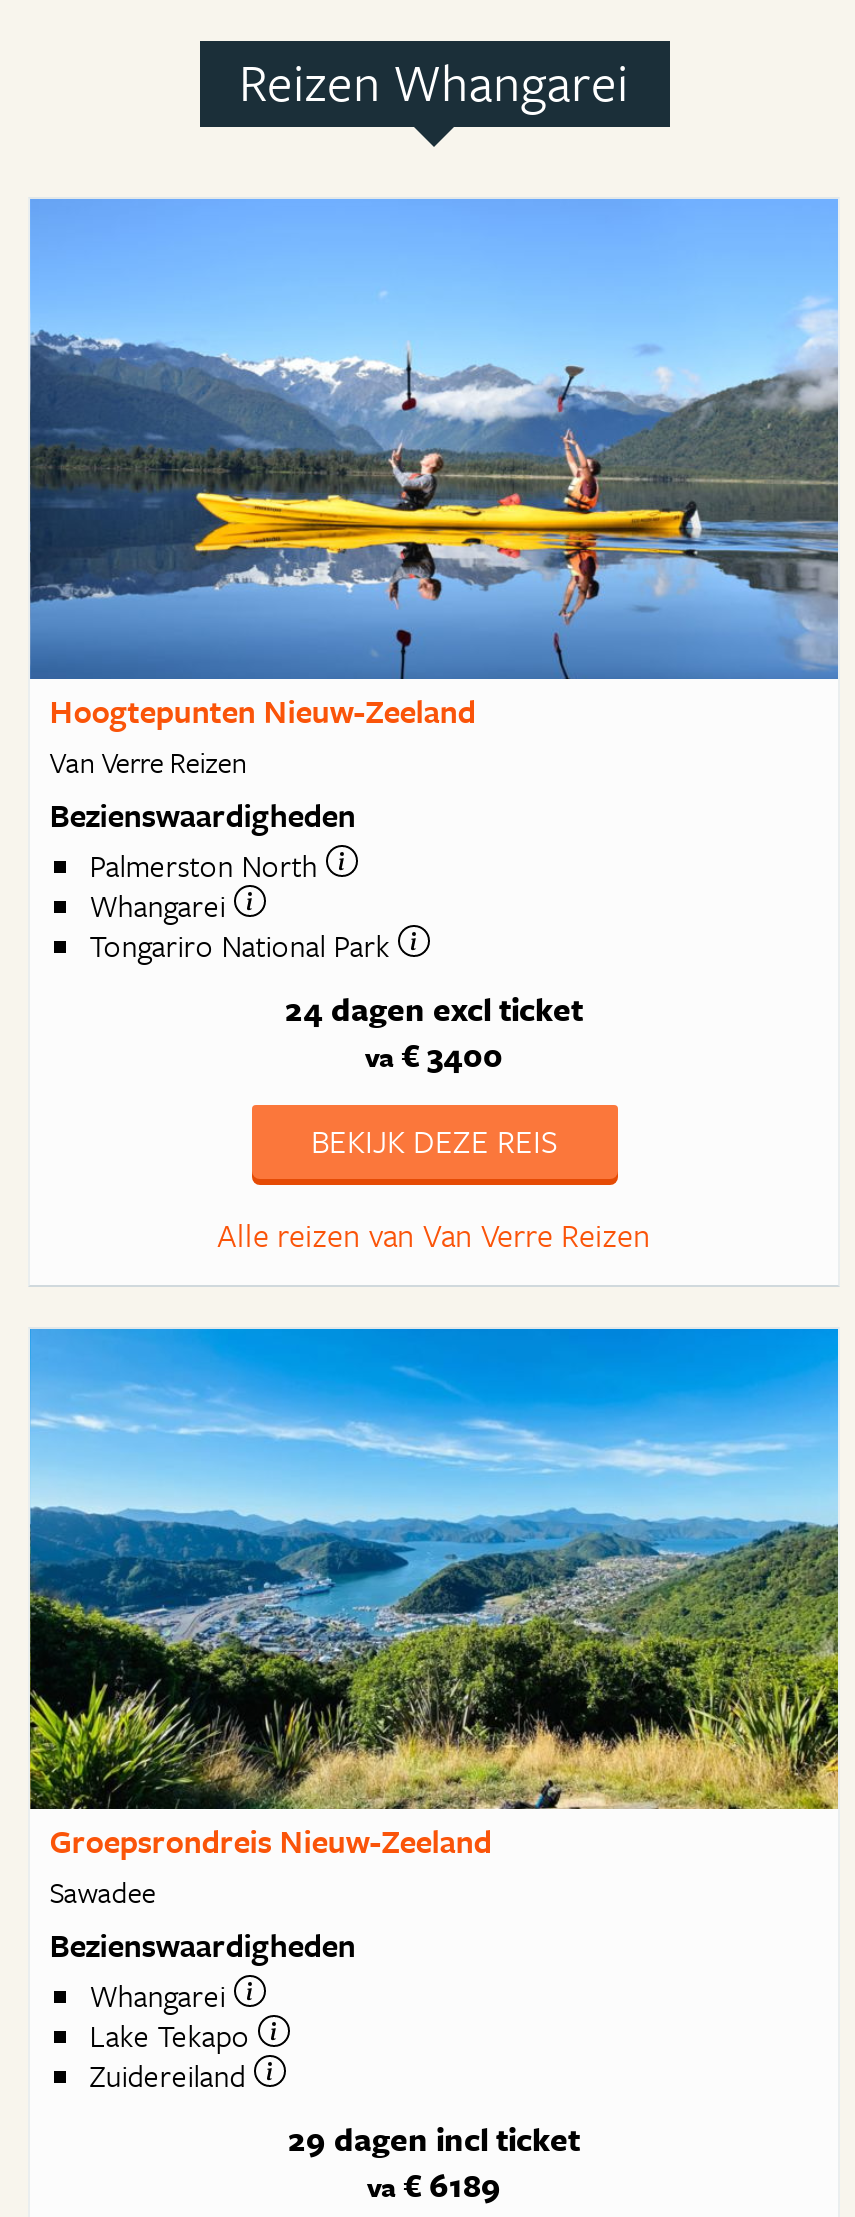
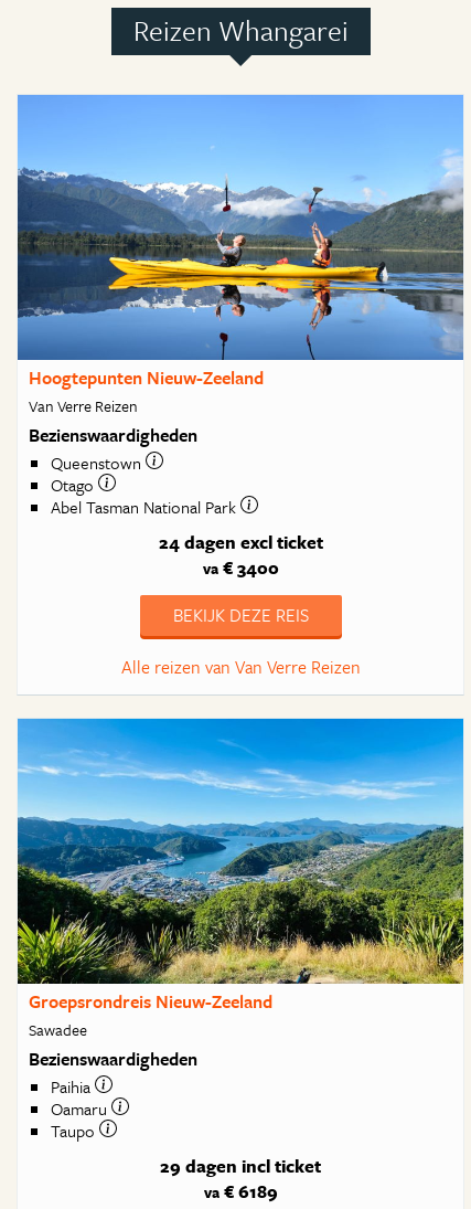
- Palmerston North
- Whangarei
- Tongariro National Park
+ Queenstown
+ Otago
+ Abel Tasman National Park

- Whangarei
- Lake Tekapo
- Zuidereiland
+ Paihia
+ Oamaru
+ Taupo
